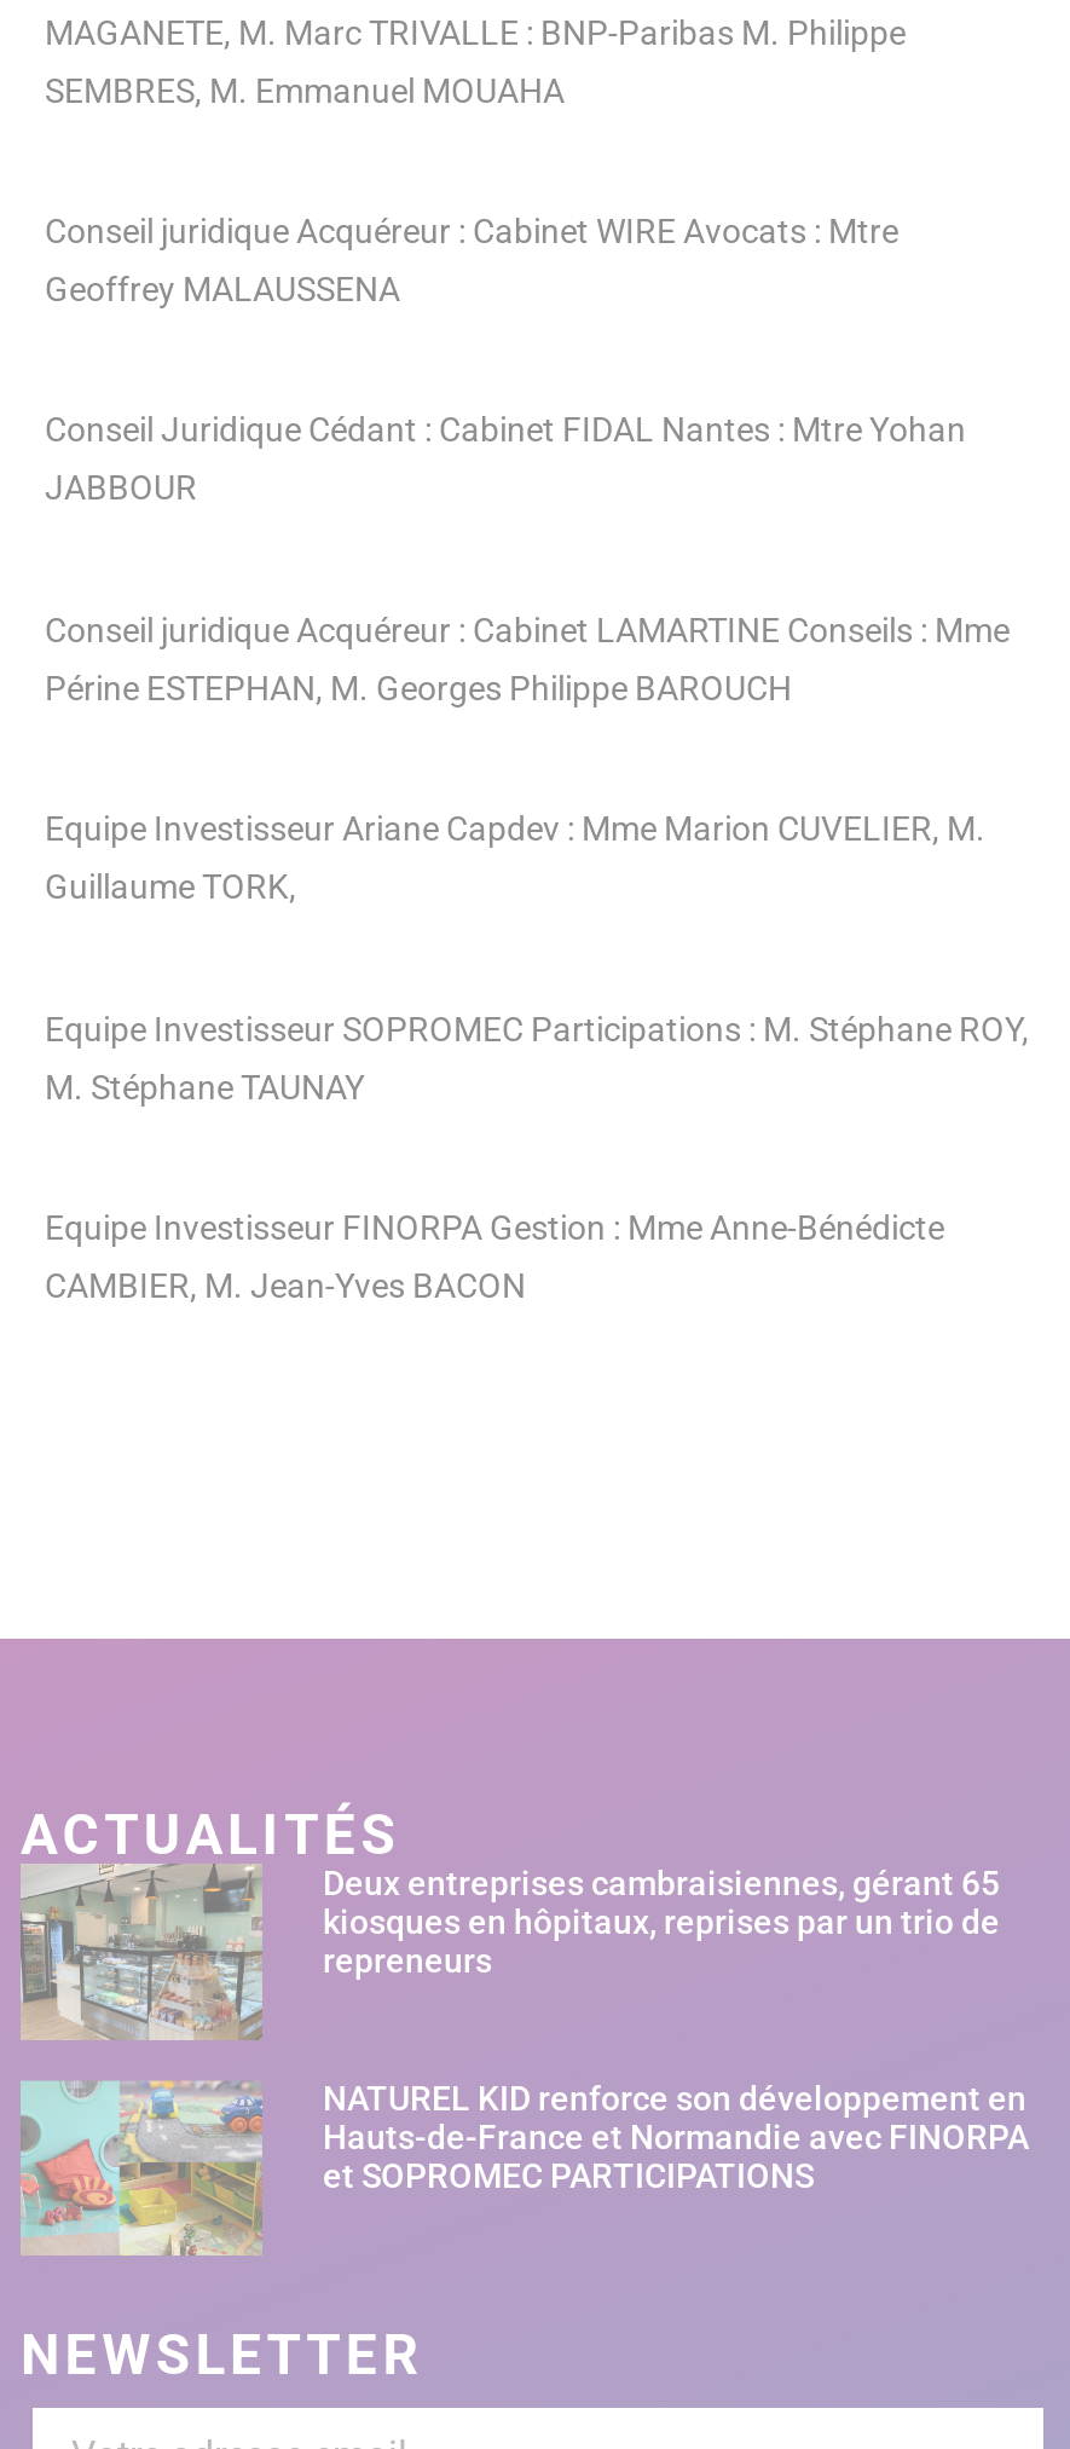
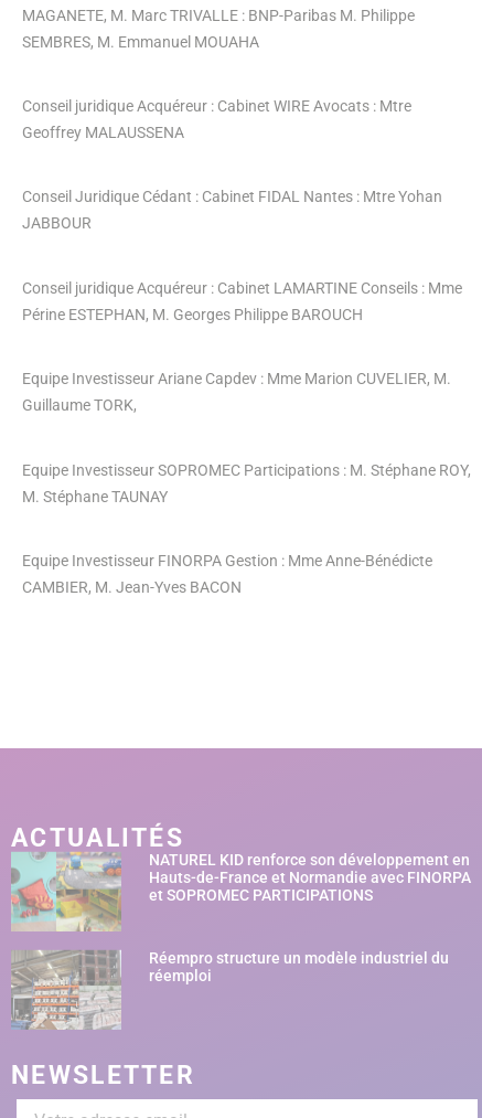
- [image]
- Deux entreprises cambraisiennes, gérant 65
- kiosques en hôpitaux, reprises par un trio de
- repreneurs

moved up: [image] | NATUREL KID renforce son développement en | Hauts-de-France et Normandie avec FINORPA | et SOPROMEC PARTICIPATIONS

+ [image]
+ Réempro structure un modèle industriel du
+ réemploi
